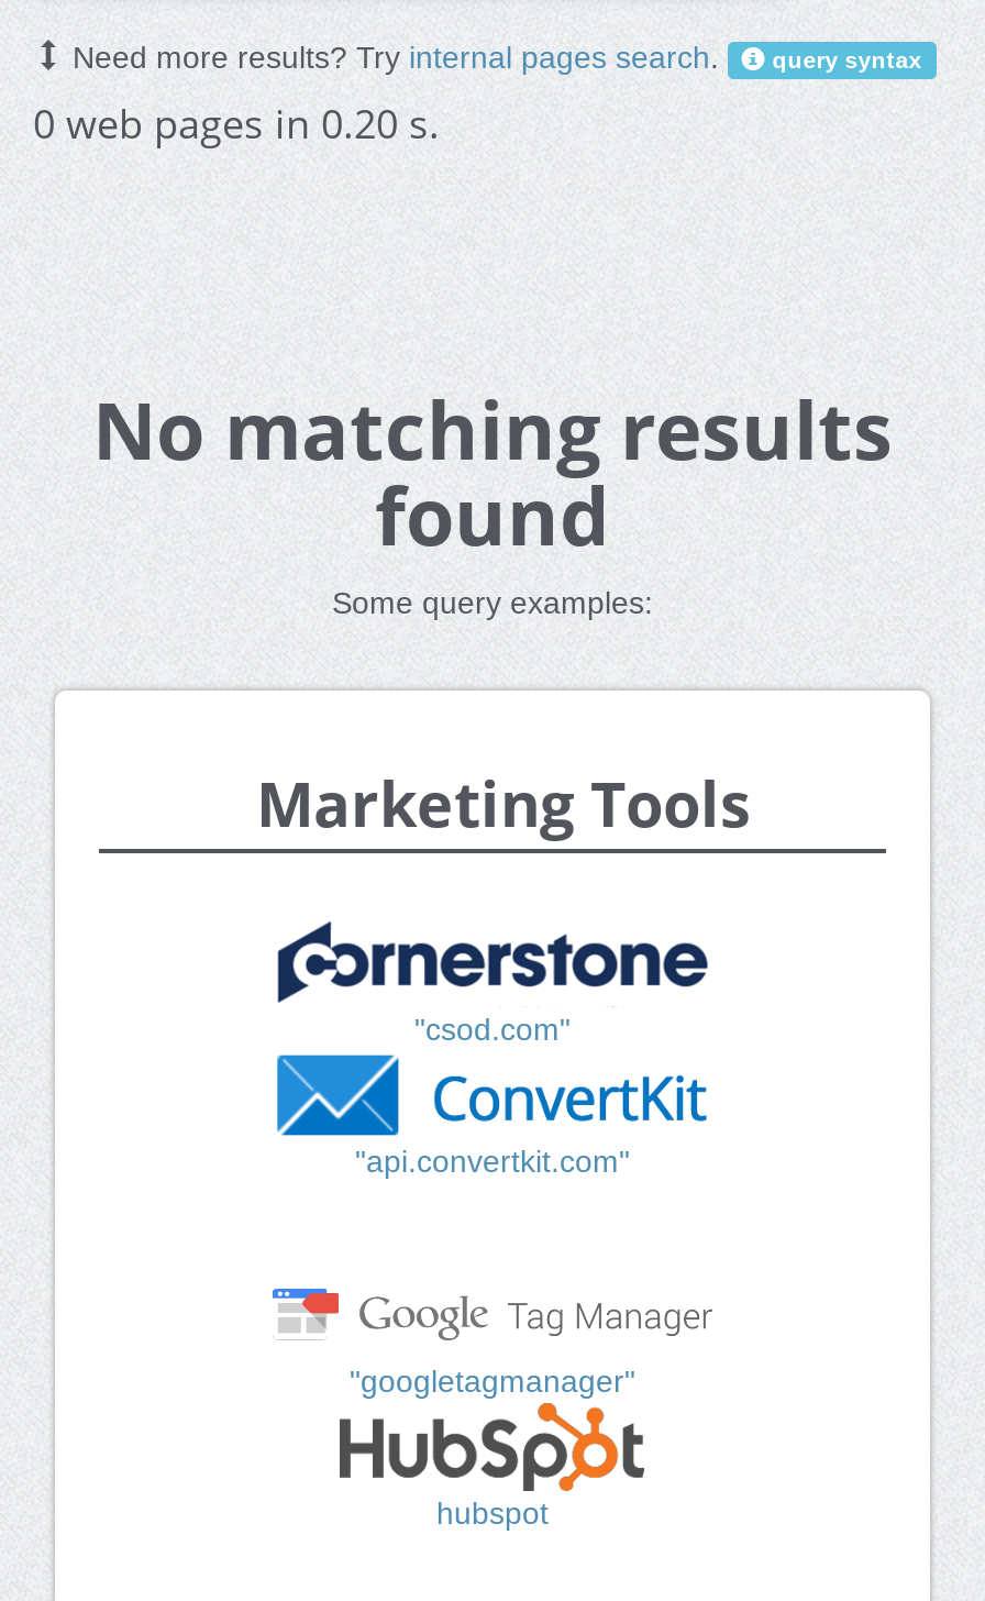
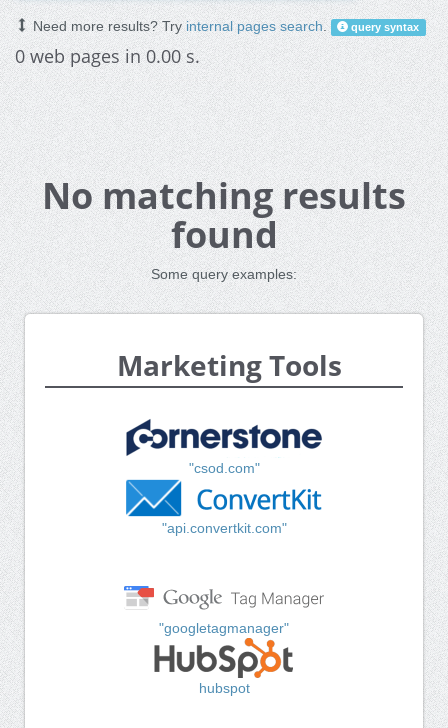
- 0 web pages in 0.20 s.
+ 0 web pages in 0.00 s.
